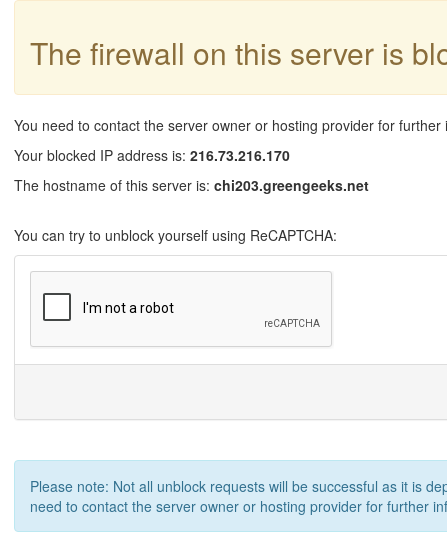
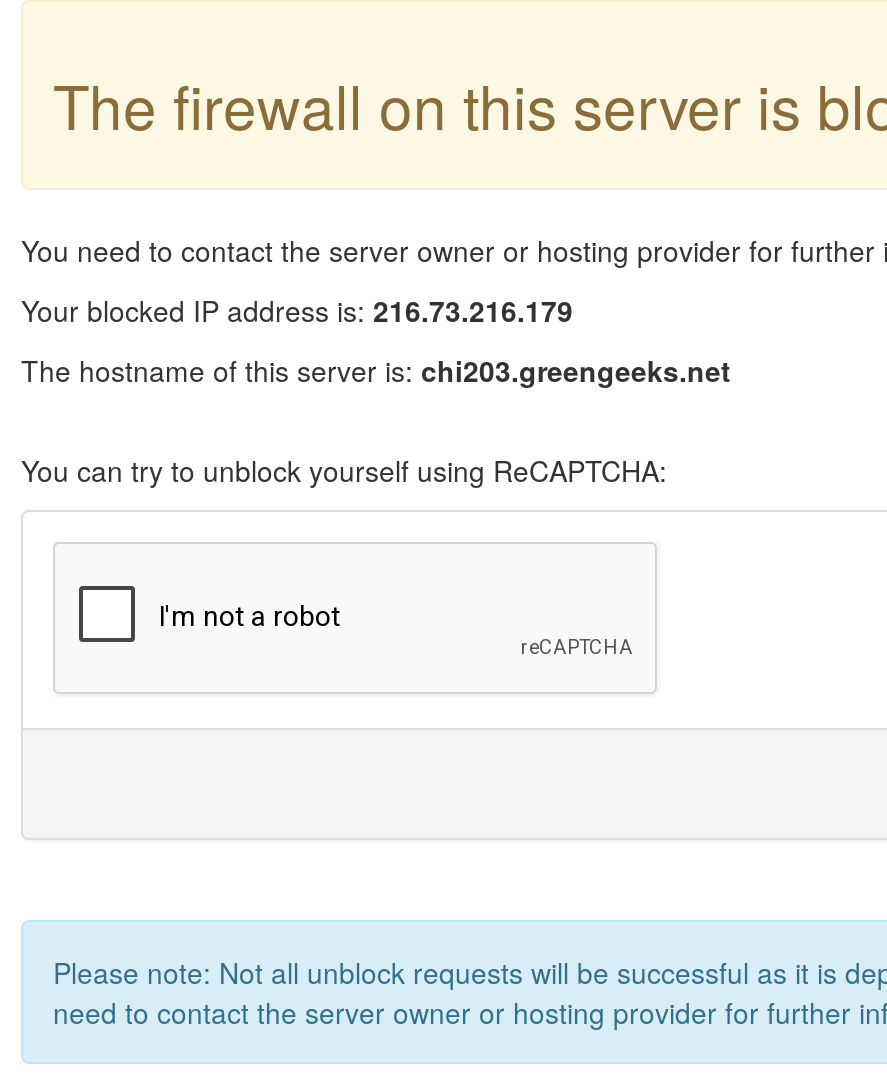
- Your blocked IP address is: 216.73.216.170
+ Your blocked IP address is: 216.73.216.179
